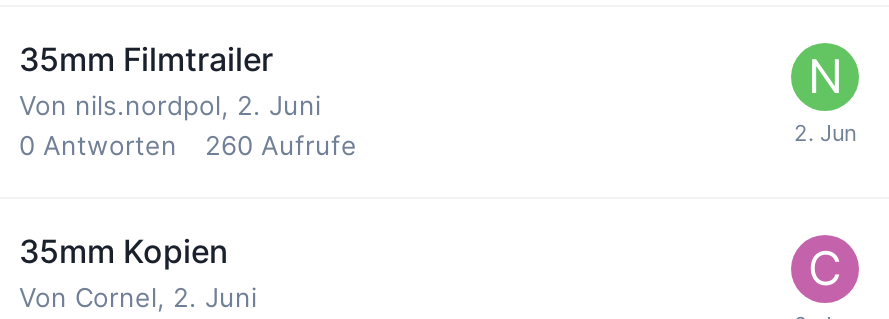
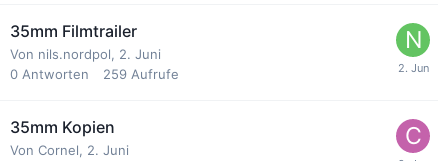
- 0 Antworten 260 Aufrufe
+ 0 Antworten 259 Aufrufe
